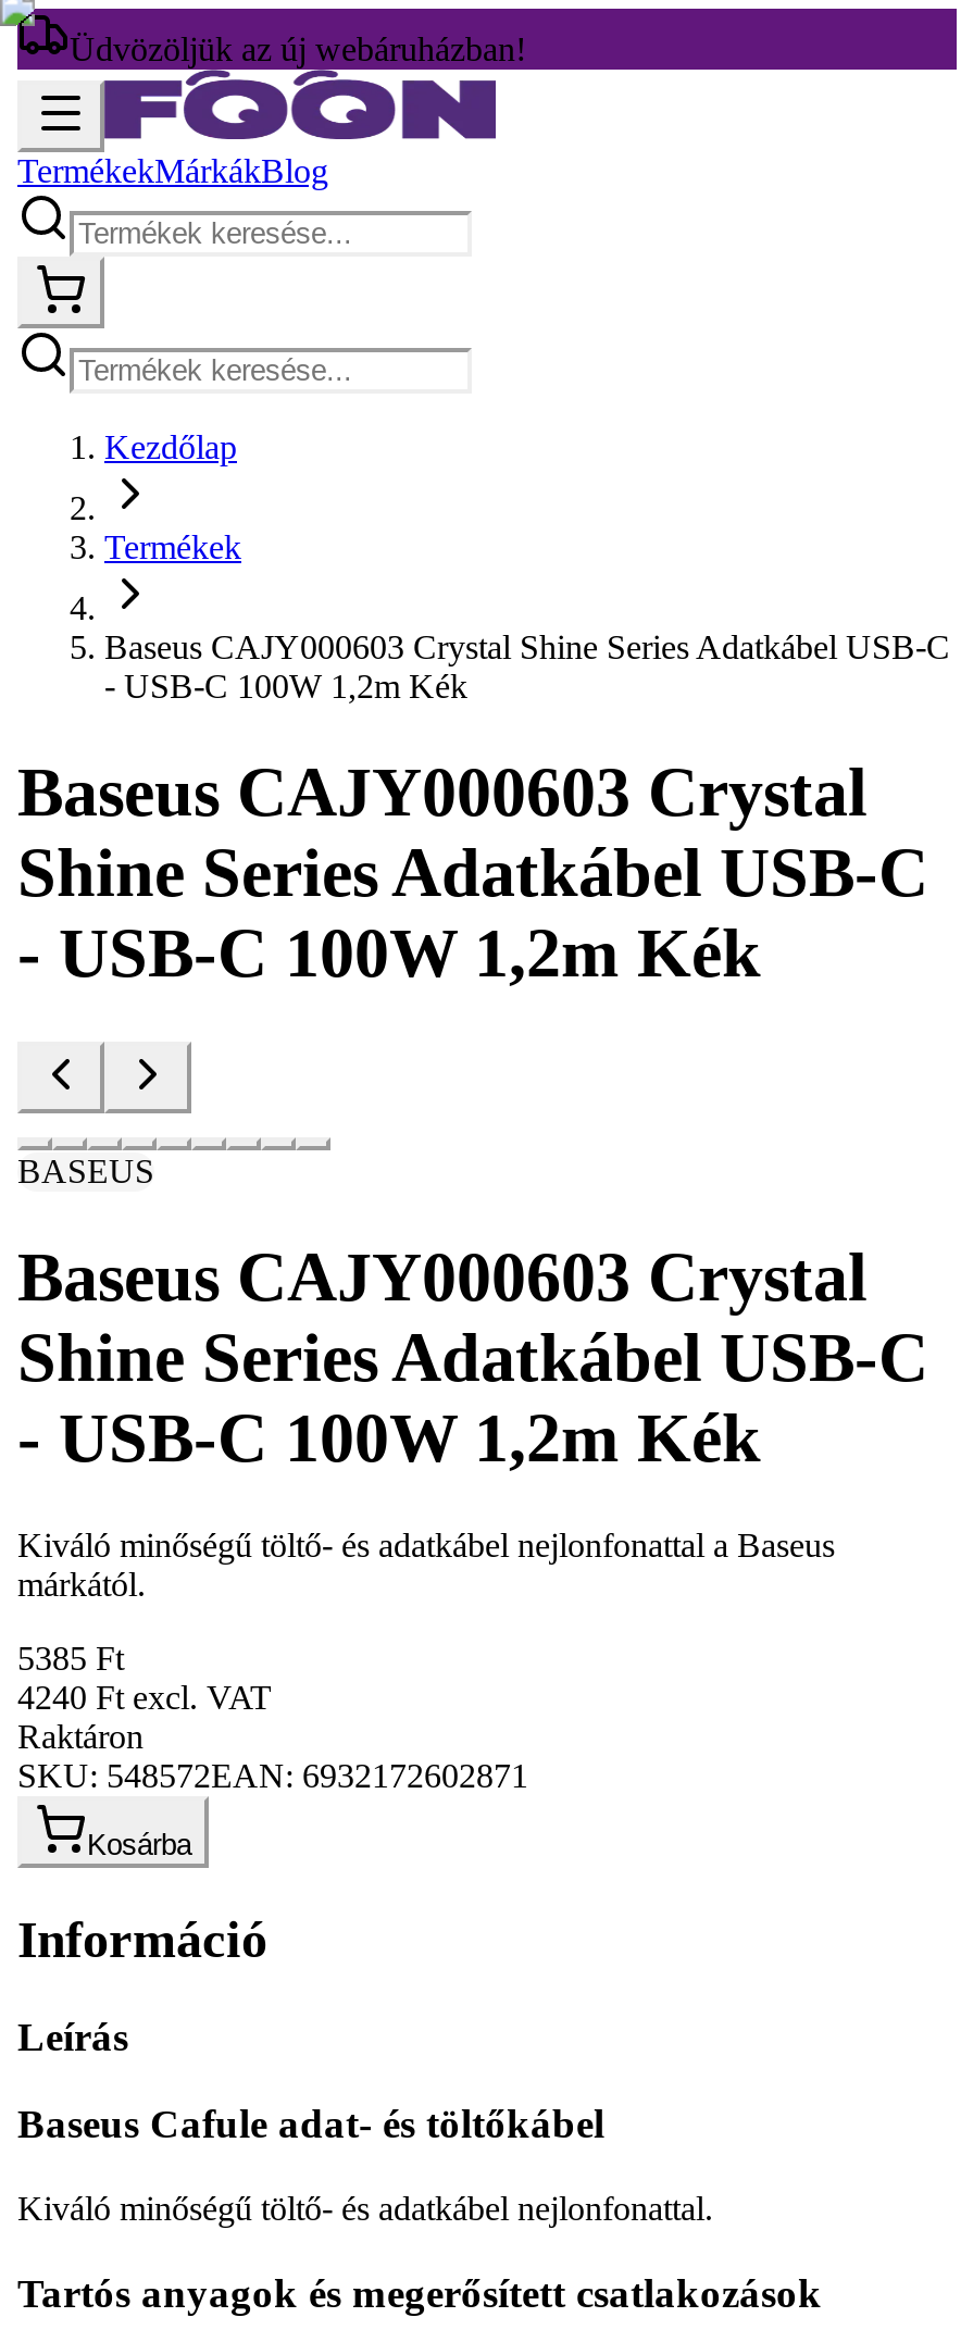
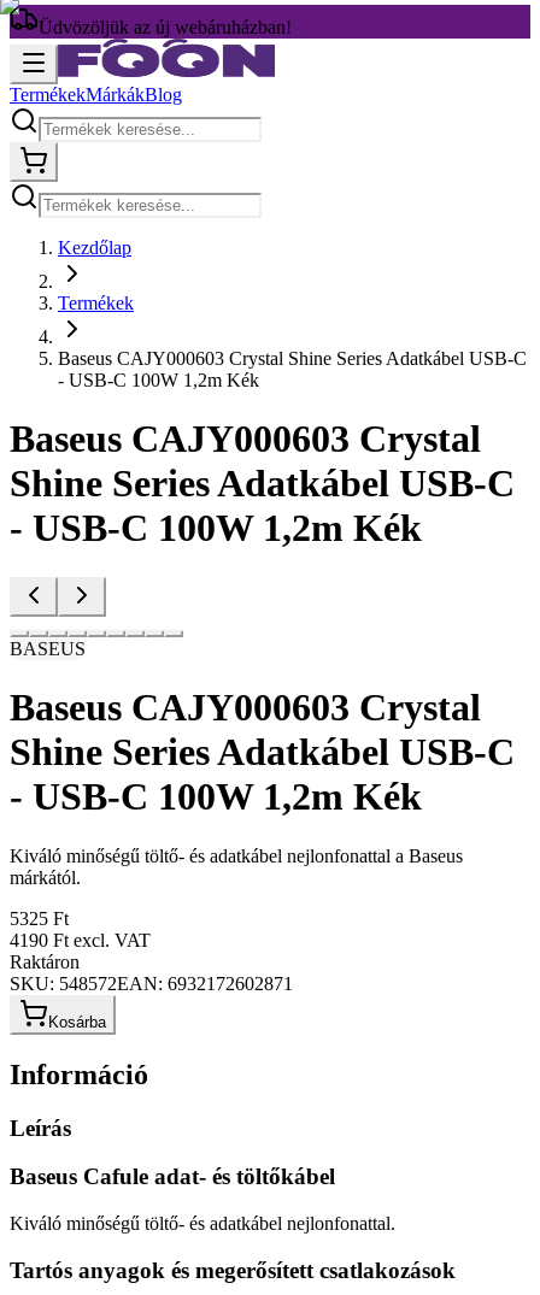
- 5385 Ft
+ 5325 Ft

- 4240 Ft excl. VAT
+ 4190 Ft excl. VAT
